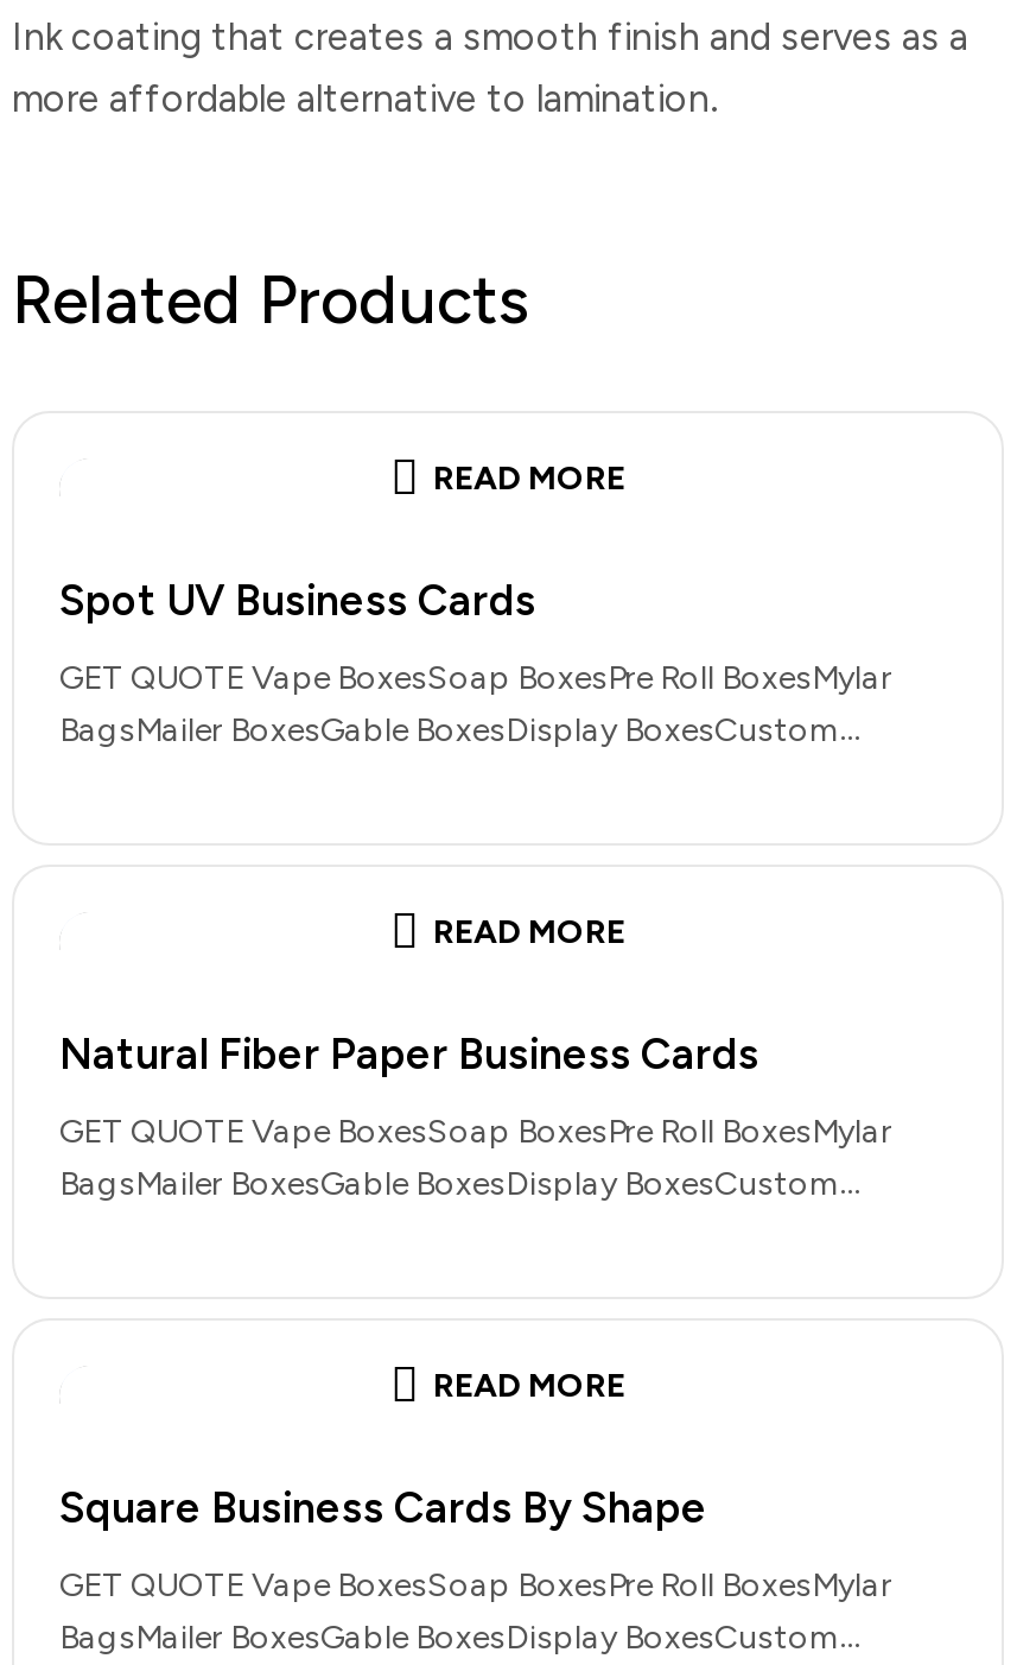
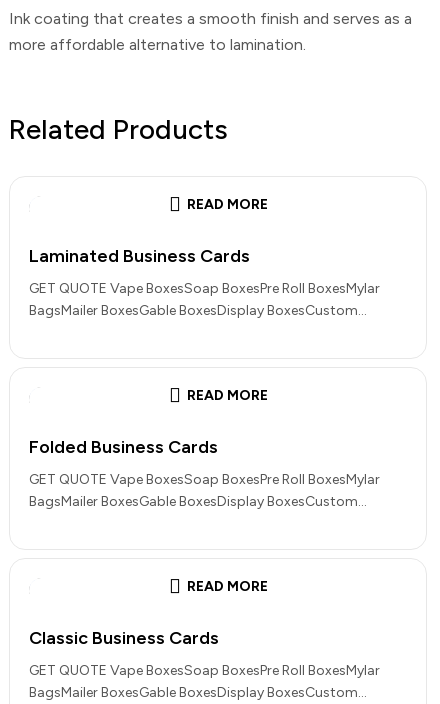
- Spot UV Business Cards
+ Laminated Business Cards

- Natural Fiber Paper Business Cards
+ Folded Business Cards

- Square Business Cards By Shape
+ Classic Business Cards
